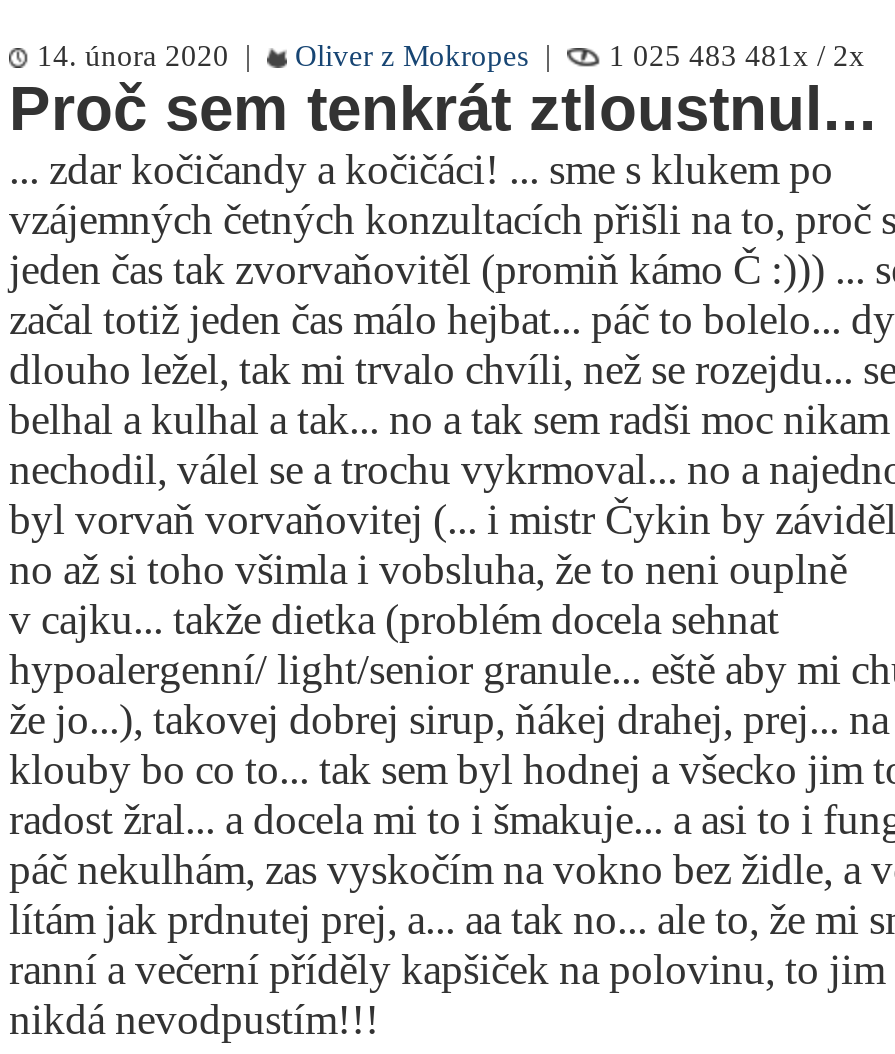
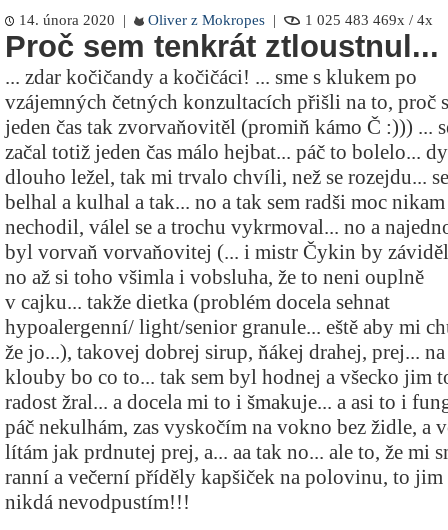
- 1 025 483 481x / 2x
+ 1 025 483 469x / 4x
